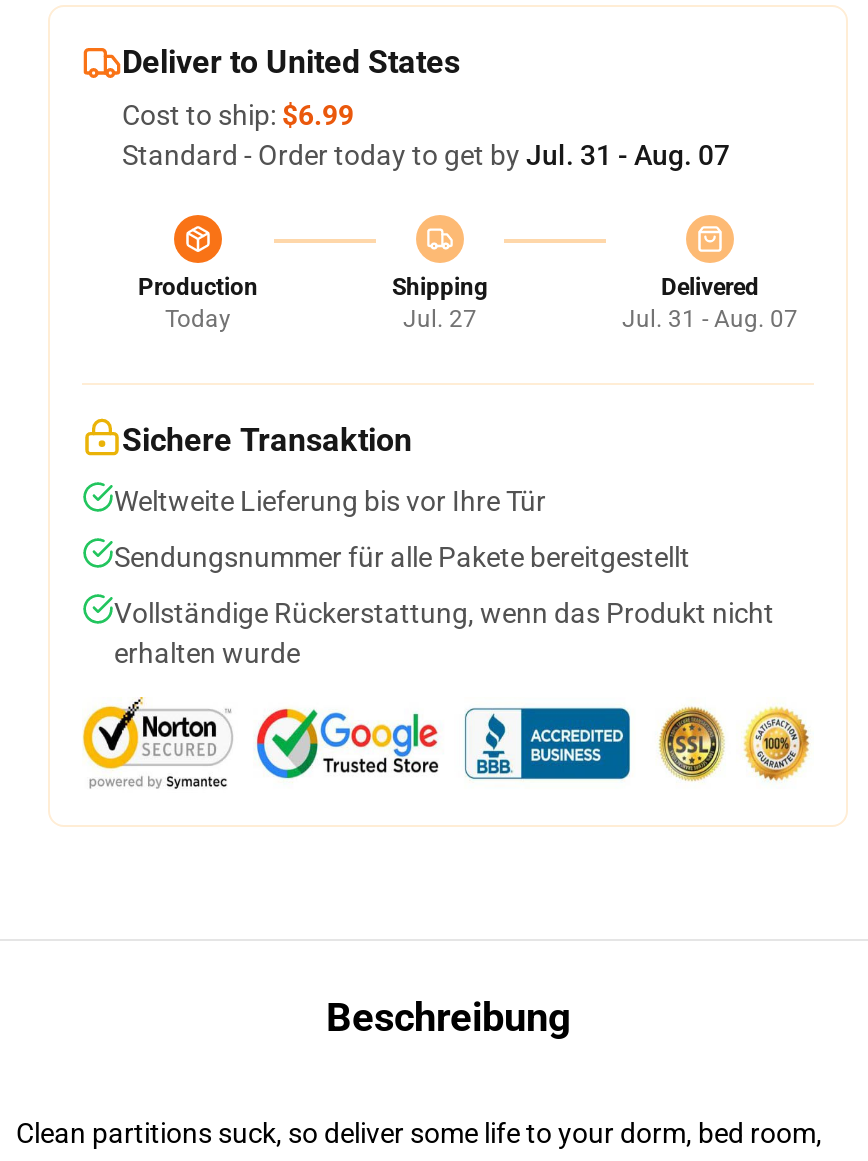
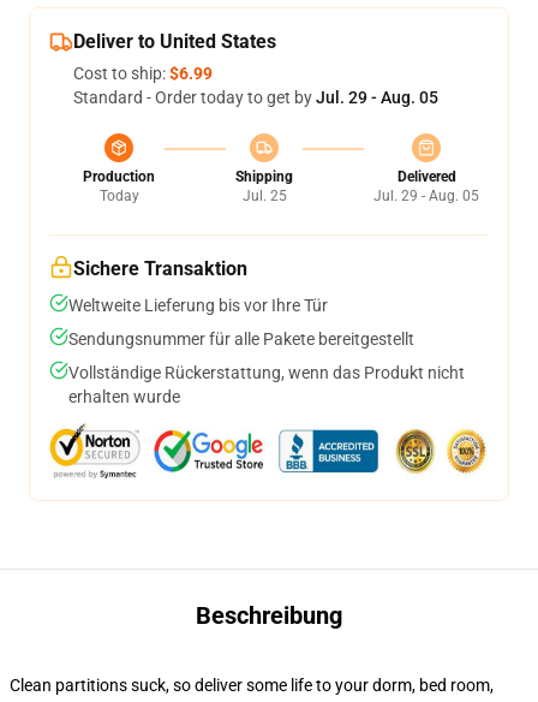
- Standard - Order today to get by Jul. 31 - Aug. 07
+ Standard - Order today to get by Jul. 29 - Aug. 05

- Jul. 27
+ Jul. 25

- Jul. 31 - Aug. 07
+ Jul. 29 - Aug. 05
